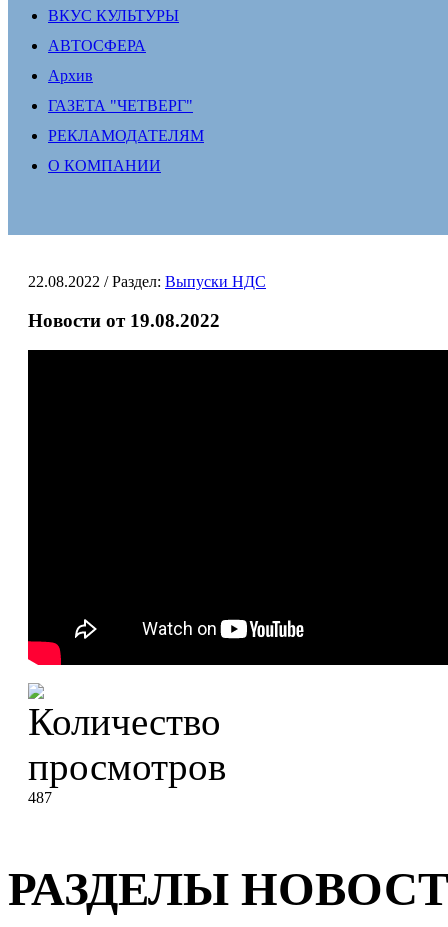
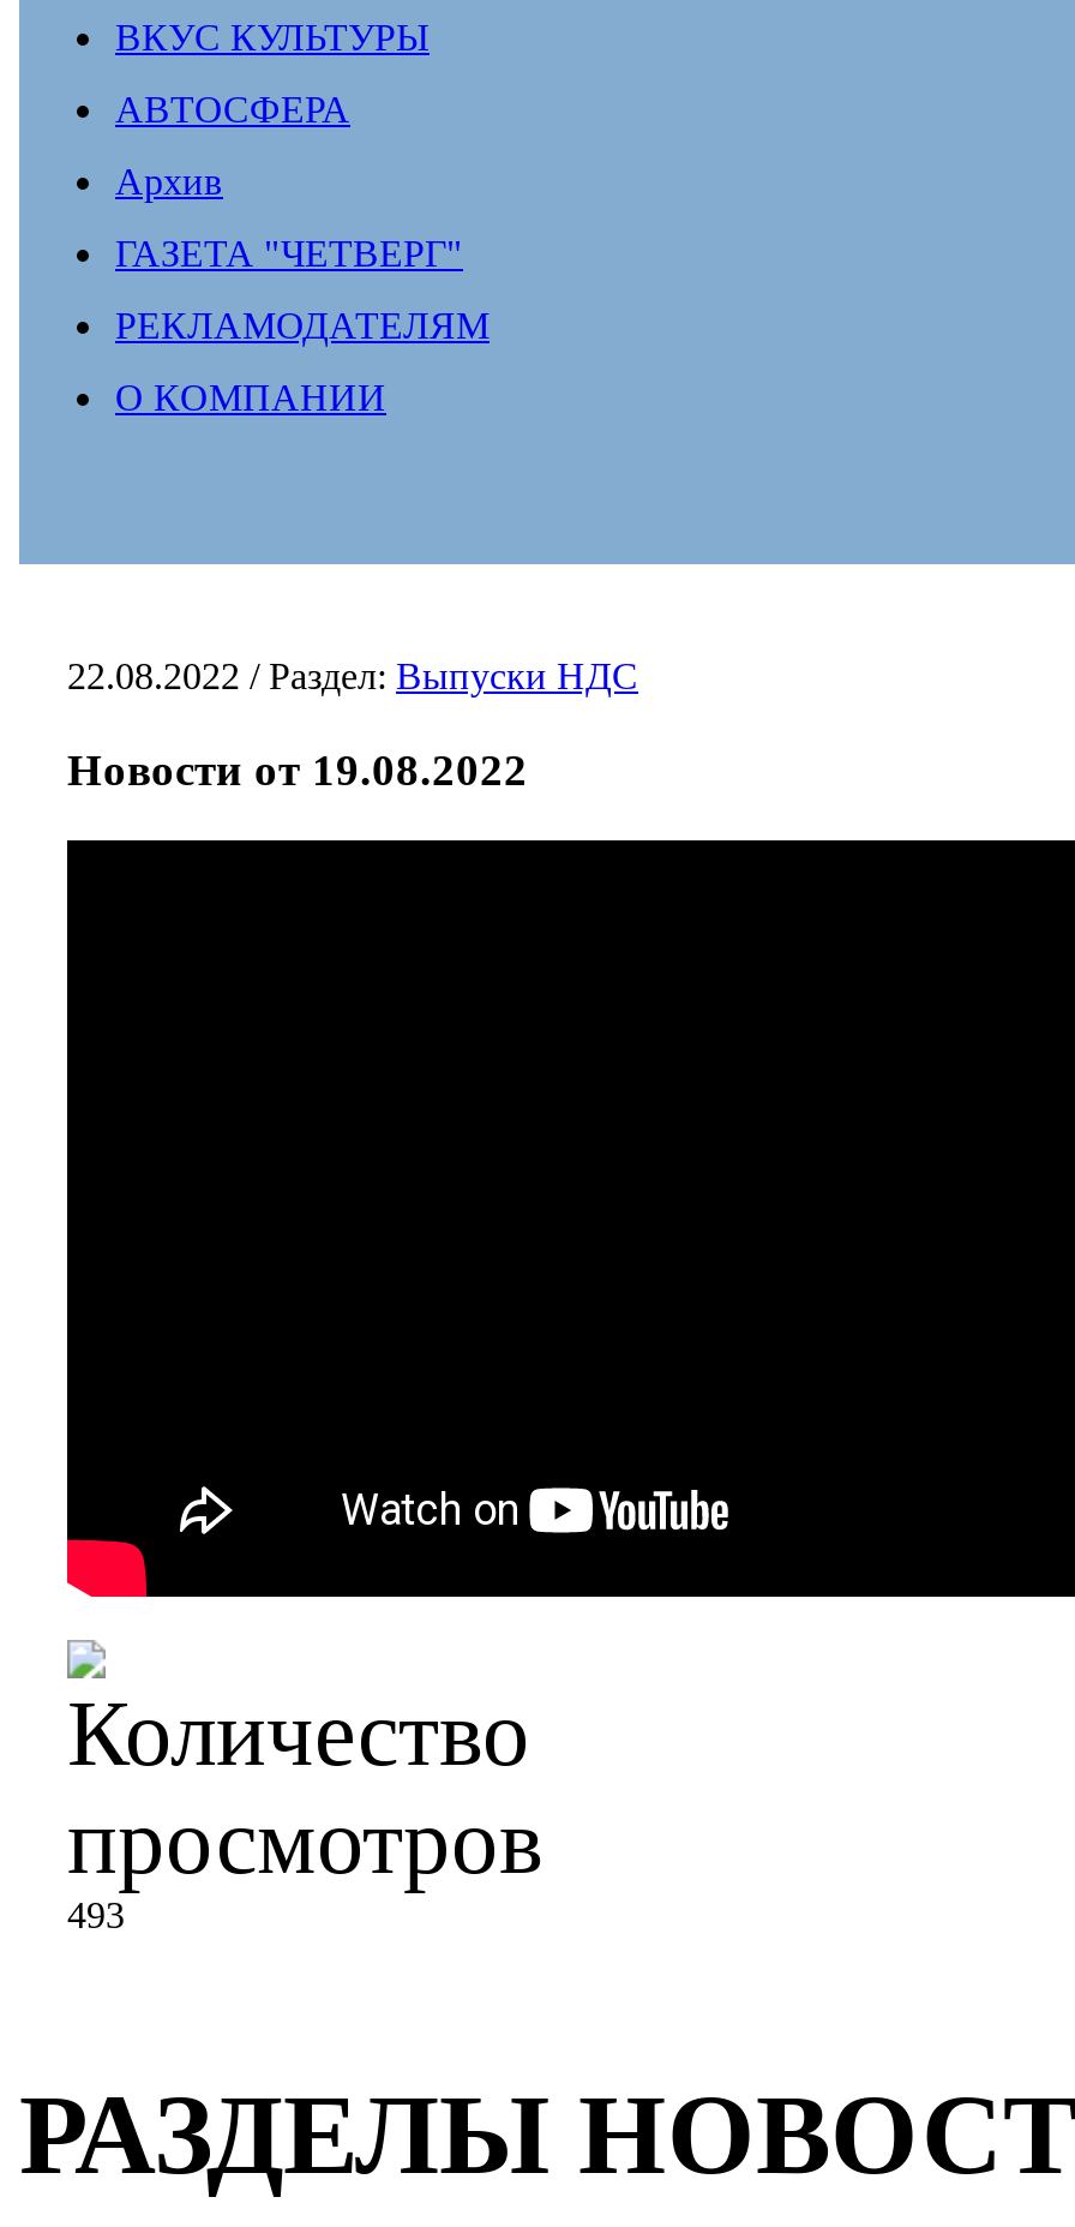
- 487
+ 493
